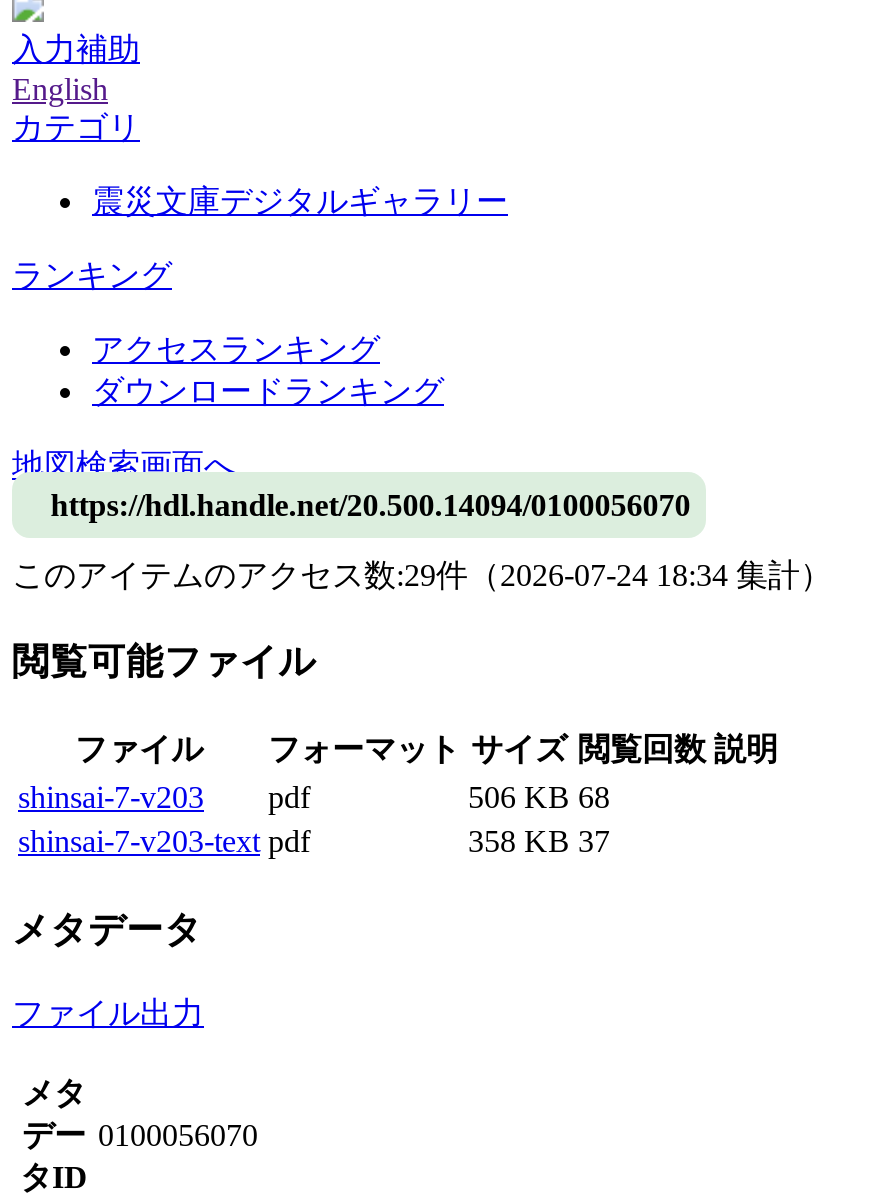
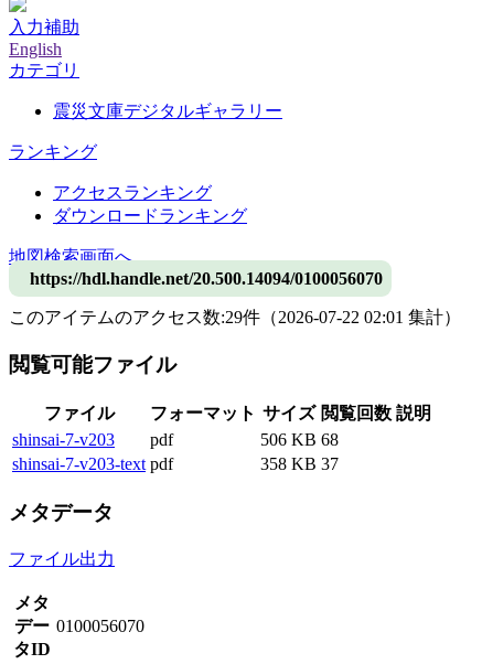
- このアイテムのアクセス数:29件（2026-07-24 18:34 集計）
+ このアイテムのアクセス数:29件（2026-07-22 02:01 集計）
